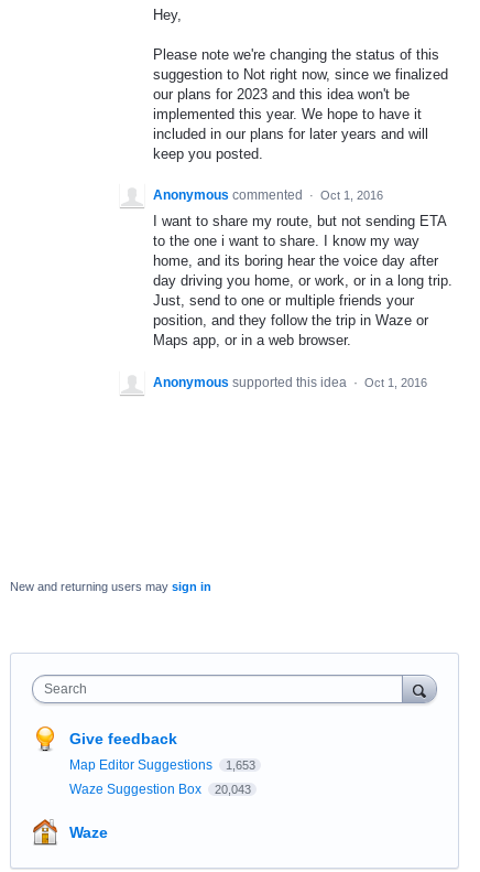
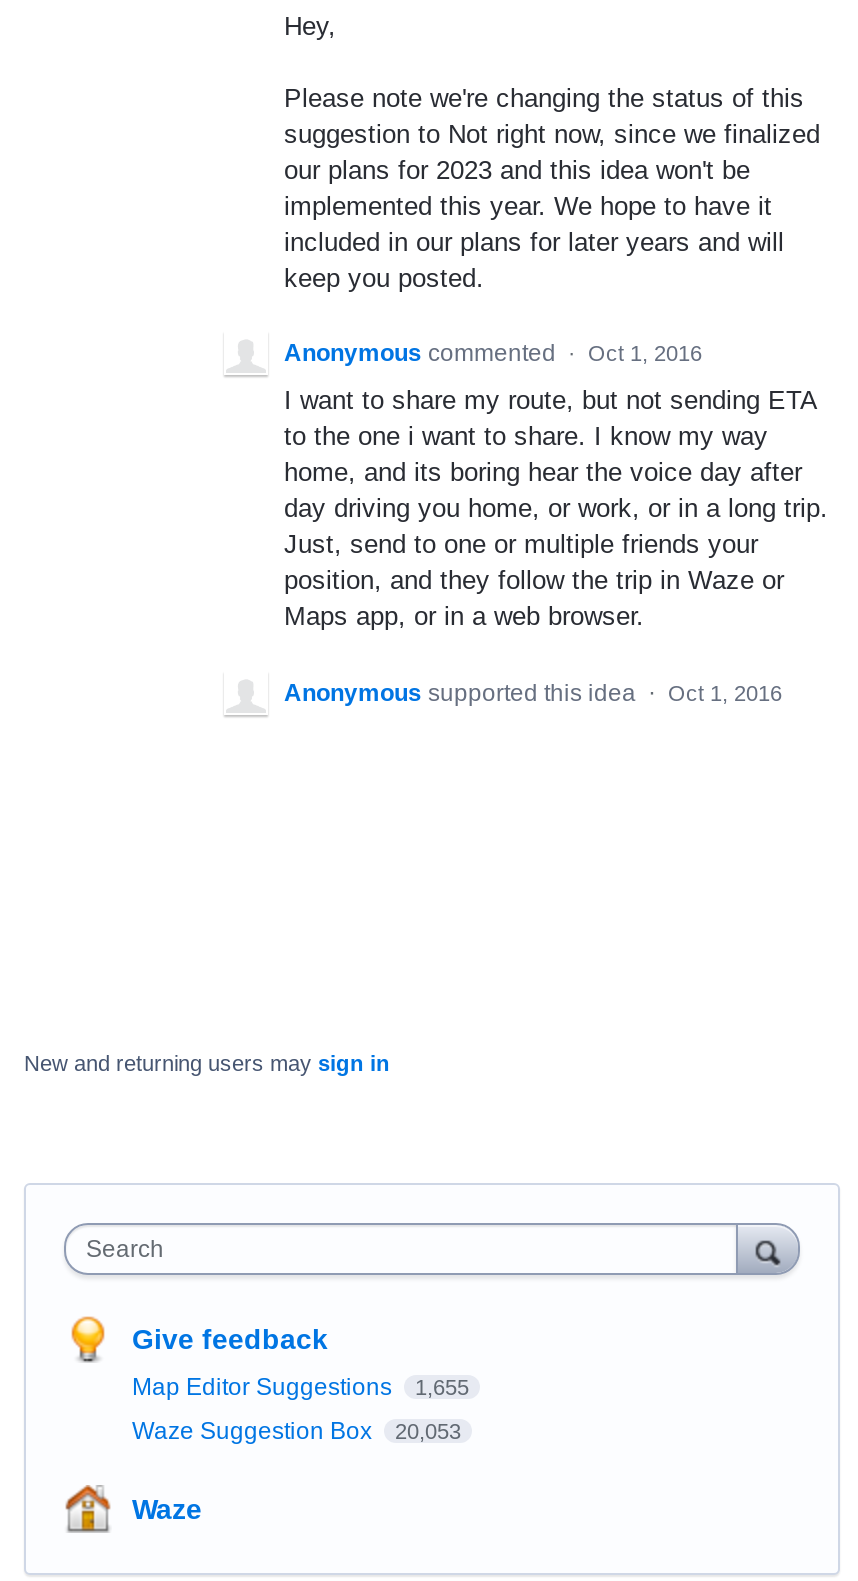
- Map Editor Suggestions 1,653
+ Map Editor Suggestions 1,655

- Waze Suggestion Box 20,043
+ Waze Suggestion Box 20,053
